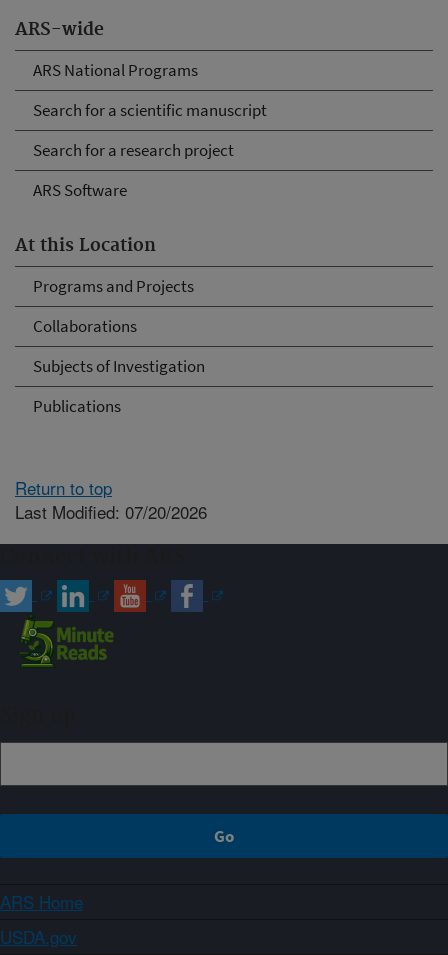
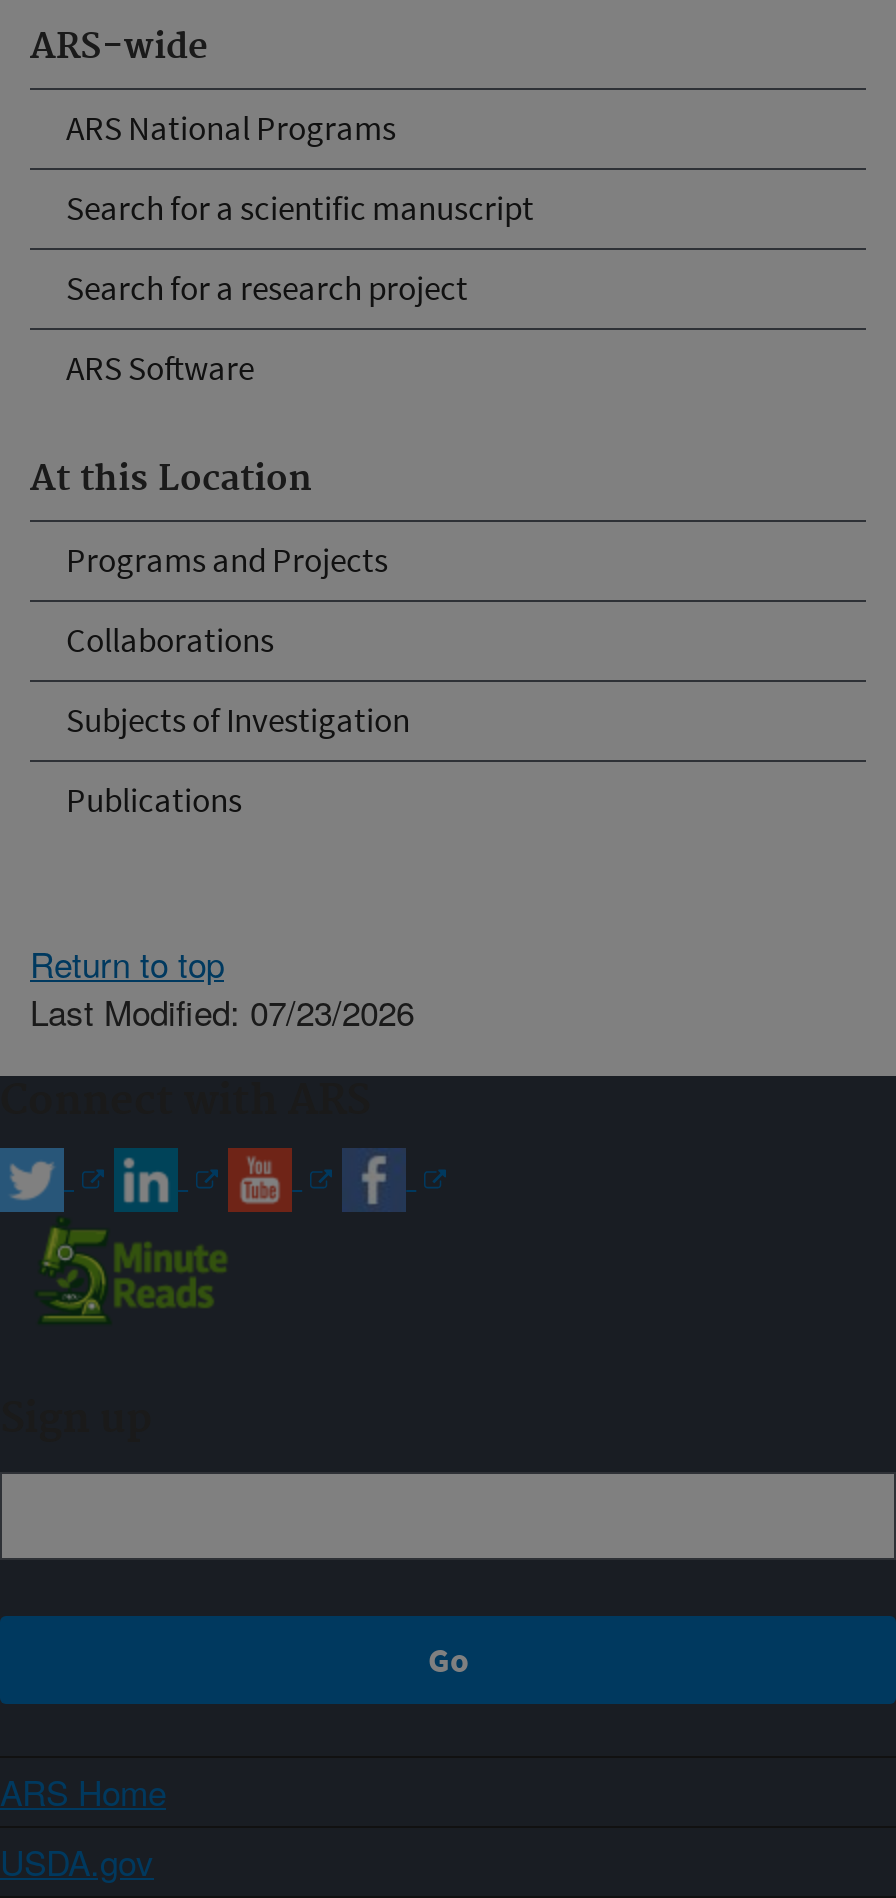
- Last Modified: 07/20/2026
+ Last Modified: 07/23/2026
